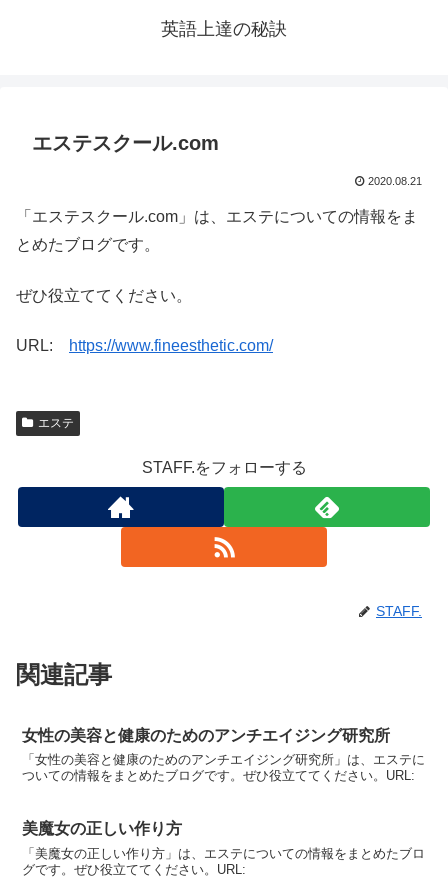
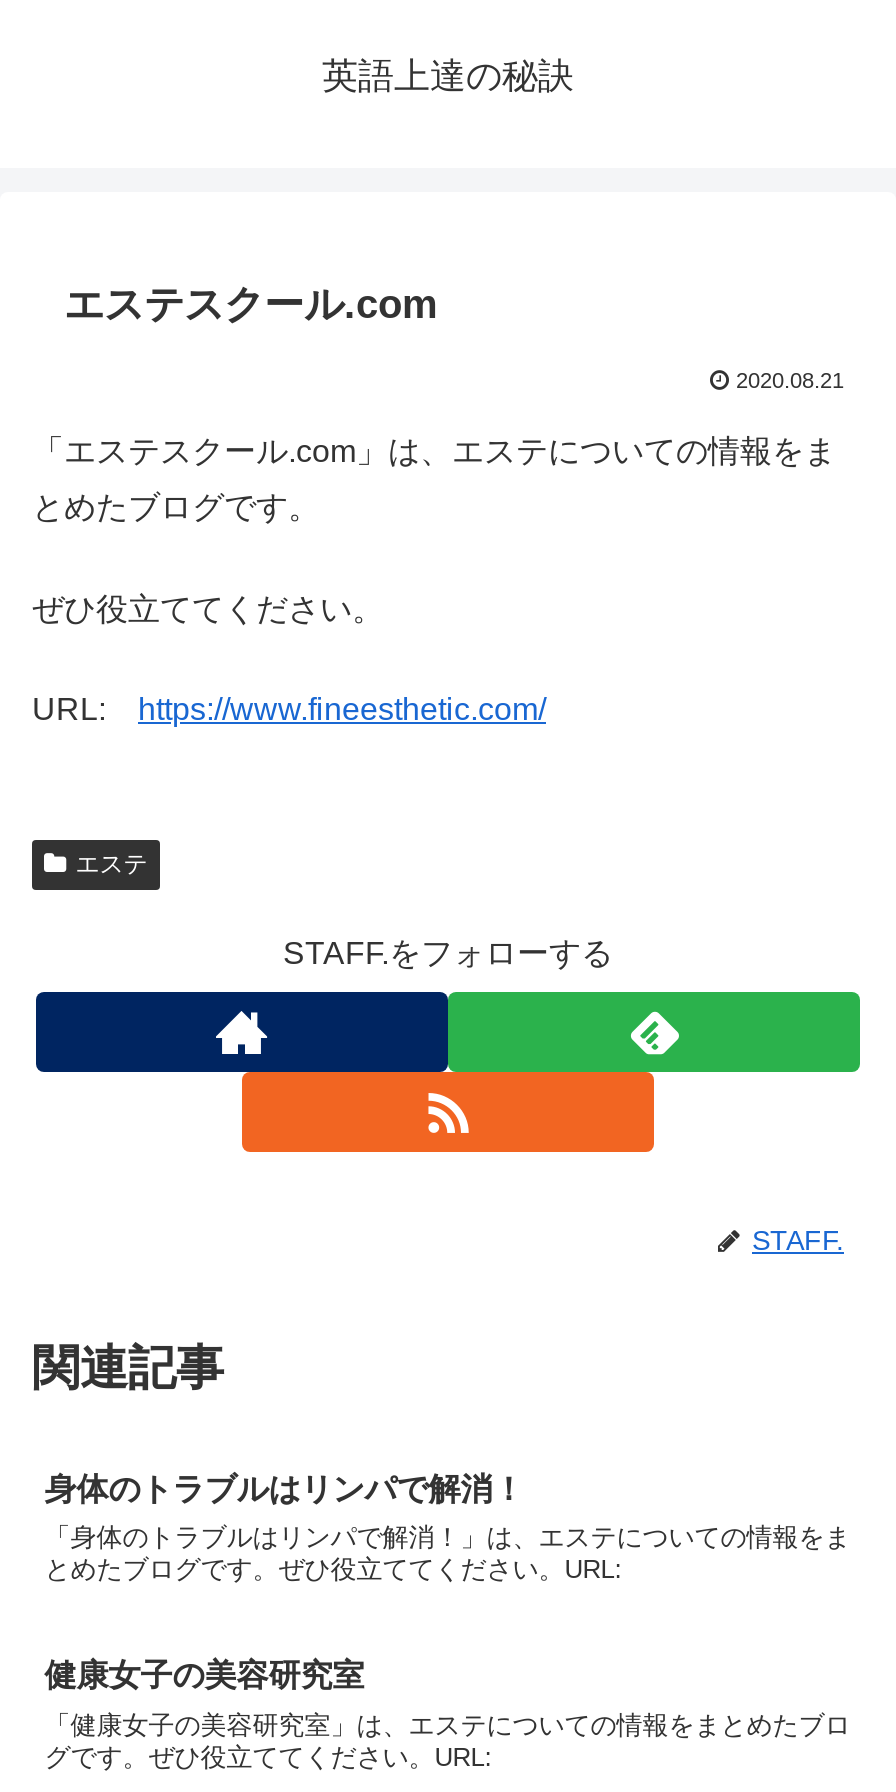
- 女性の美容と健康のためのアンチエイジング研究所
+ 身体のトラブルはリンパで解消！

- 「女性の美容と健康のためのアンチエイジング研究所」は、エステに
- ついての情報をまとめたブログです。ぜひ役立ててください。URL:
+ 「身体のトラブルはリンパで解消！」は、エステについての情報をま
+ とめたブログです。ぜひ役立ててください。URL:

- 美魔女の正しい作り方
+ 健康女子の美容研究室

- 「美魔女の正しい作り方」は、エステについての情報をまとめたブロ
+ 「健康女子の美容研究室」は、エステについての情報をまとめたブロ
